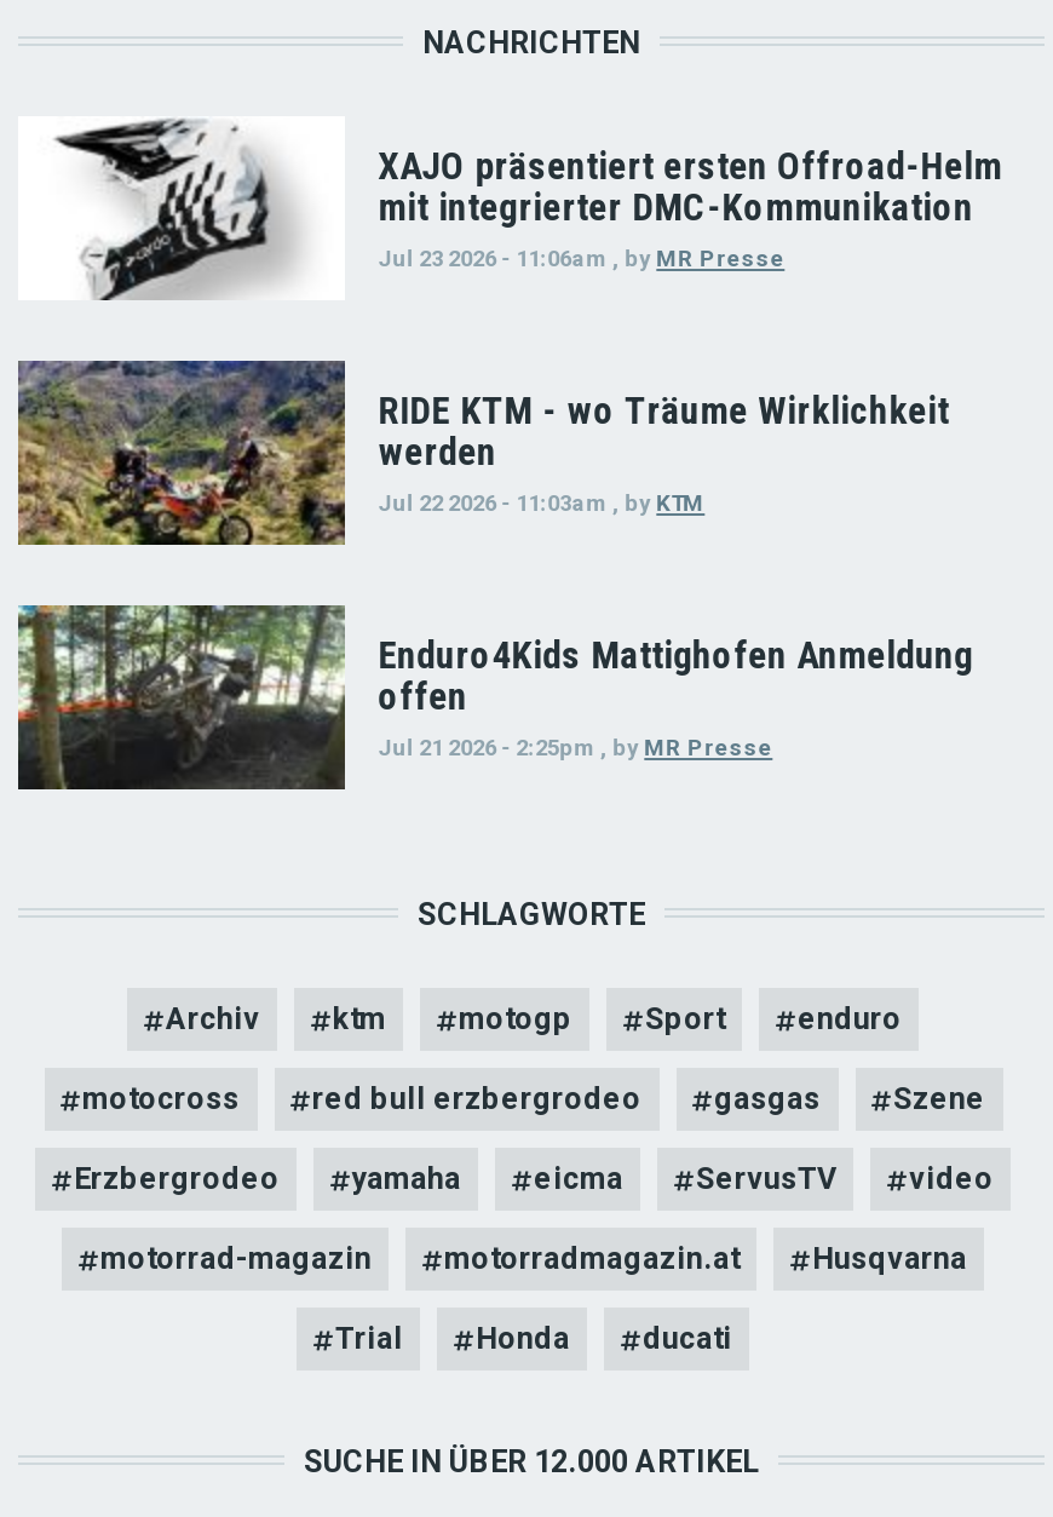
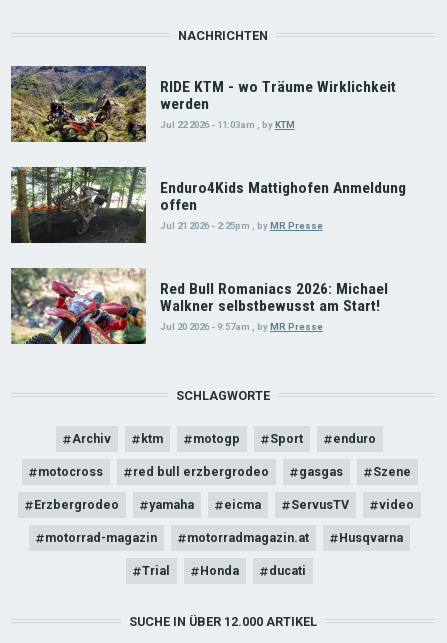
- [image]
- XAJO präsentiert ersten Offroad-Helm
- mit integrierter DMC-Kommunikation
- Jul 23 2026 - 11:06am , by MR Presse

moved up: [image] | RIDE KTM - wo Träume Wirklichkeit | werden | Jul 22 2026 - 11:03am , by KTM | Enduro4Kids Mattighofen Anmeldung | offen | Jul 21 2026 - 2:25pm , by MR Presse

+ [image]
+ Red Bull Romaniacs 2026: Michael
+ Walkner selbstbewusst am Start!
+ Jul 20 2026 - 9:57am , by MR Presse
